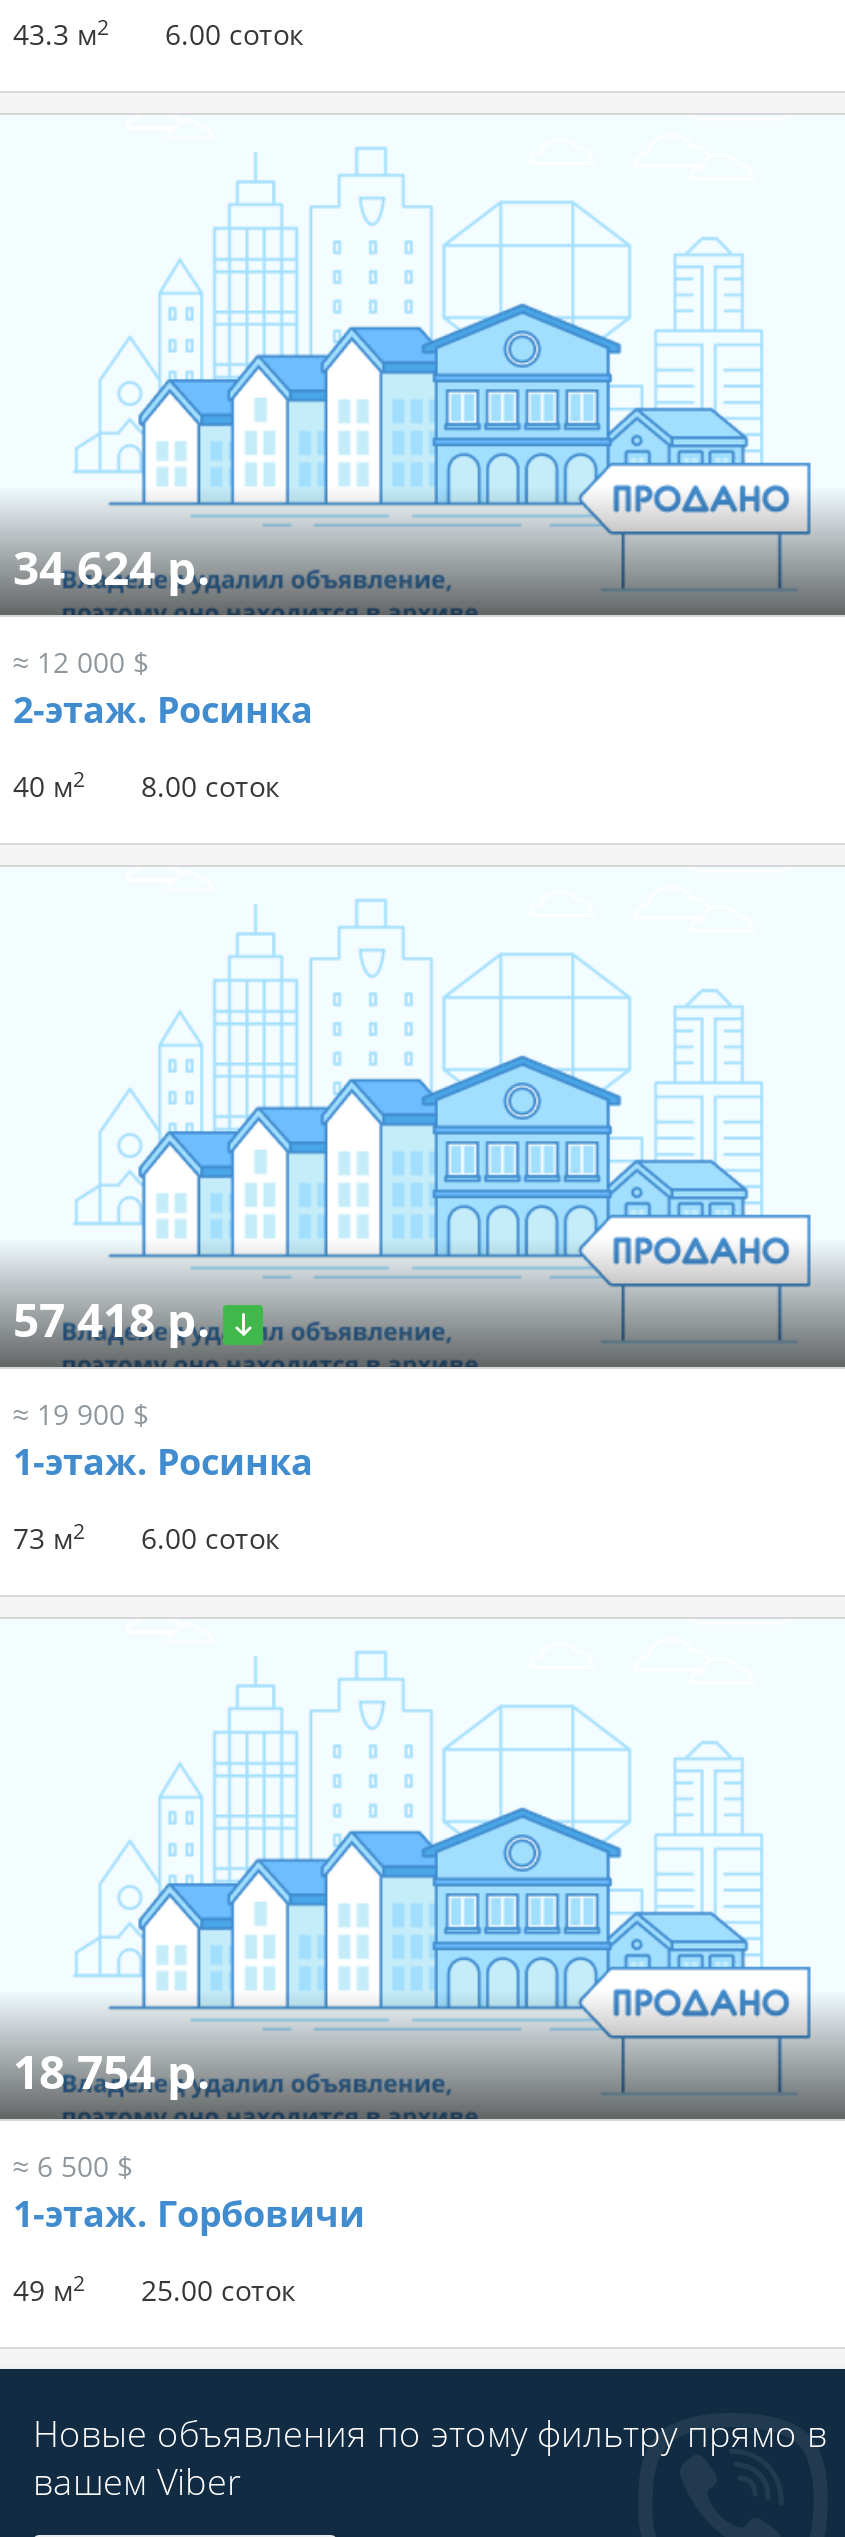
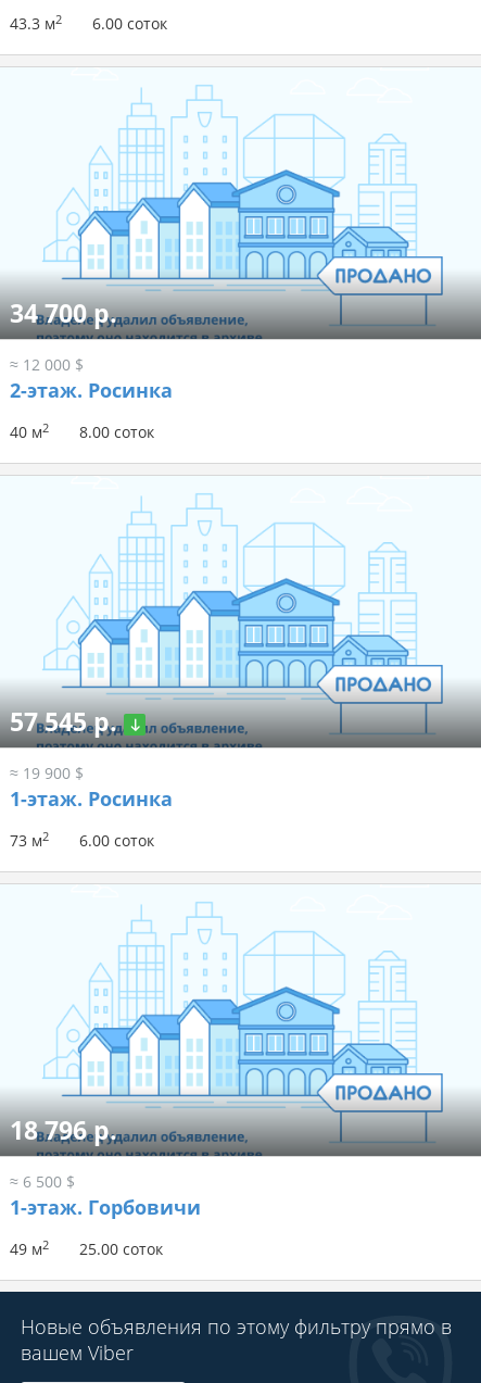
- 34 624 р.
+ 34 700 р.

- 57 418 р.
+ 57 545 р.

- 18 754 р.
+ 18 796 р.
